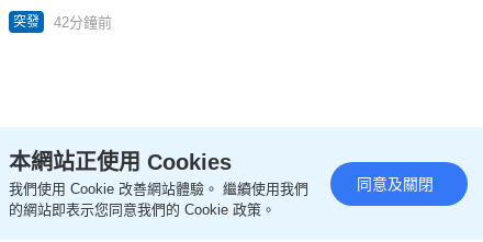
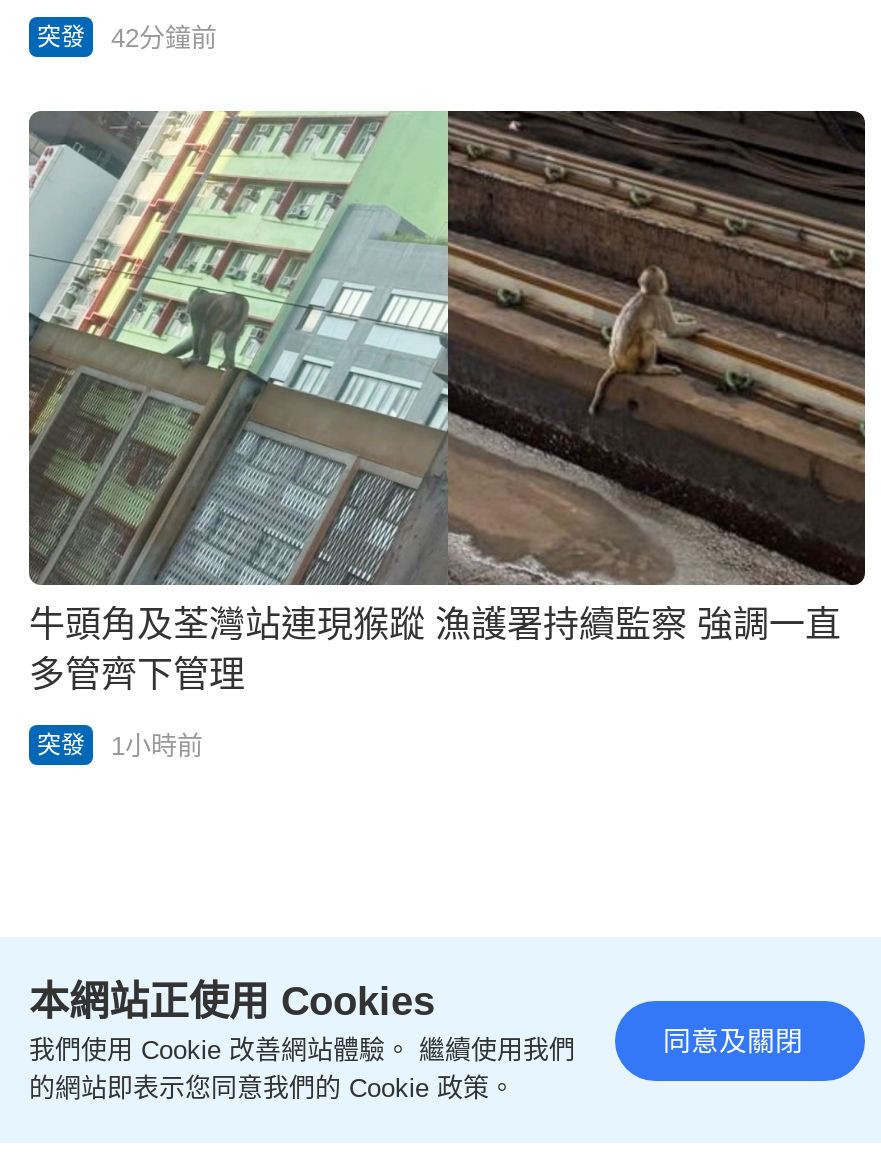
+ [image]
+ 牛頭角及荃灣站連現猴蹤 漁護署持續監察 強調一直
+ 多管齊下管理
+ 突發
+ 1小時前
